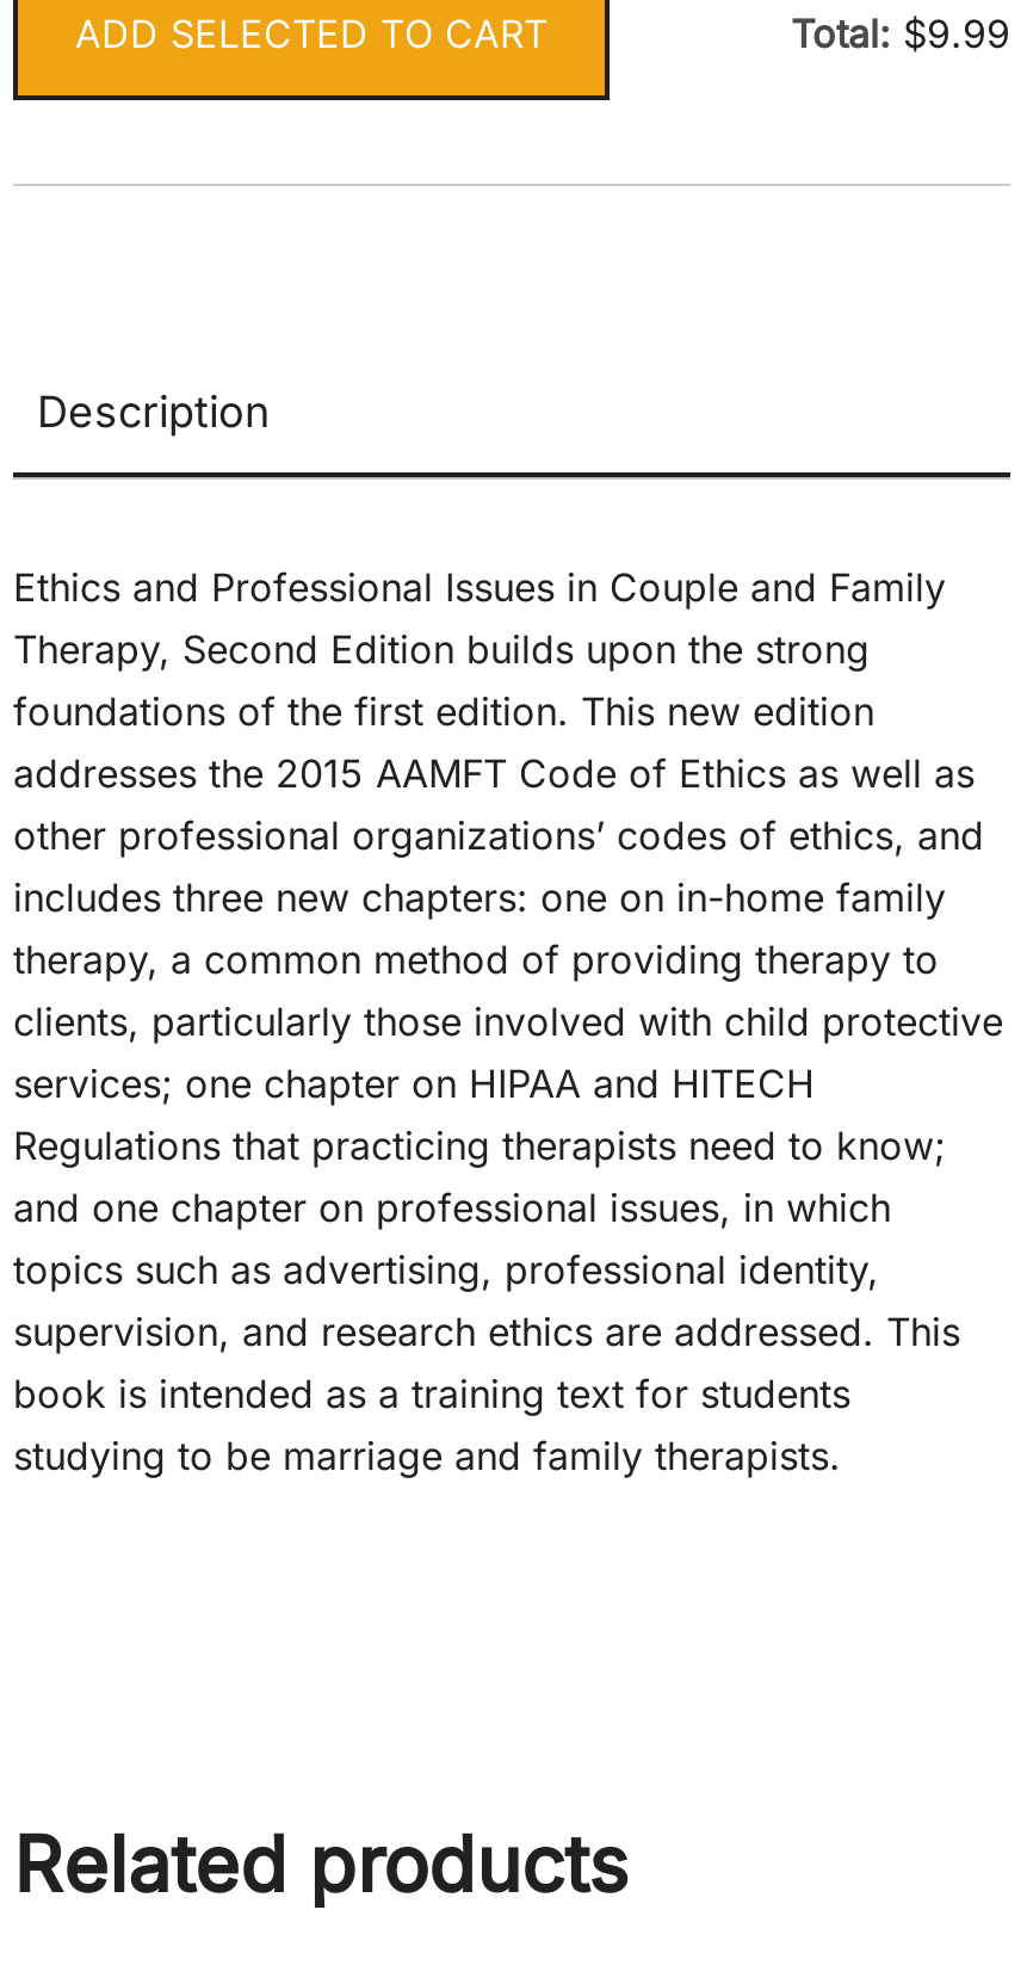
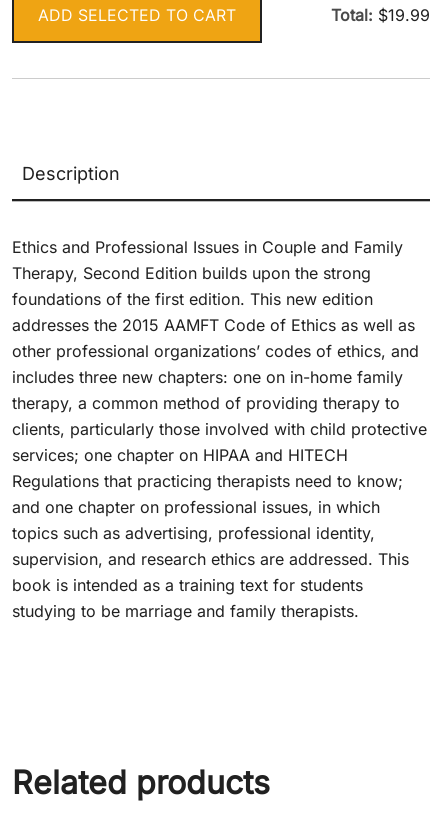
- Total: $9.99
+ Total: $19.99
